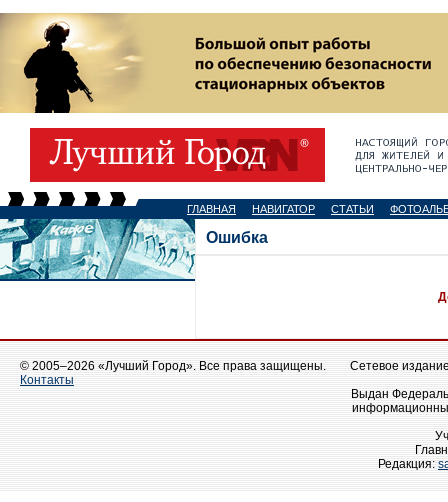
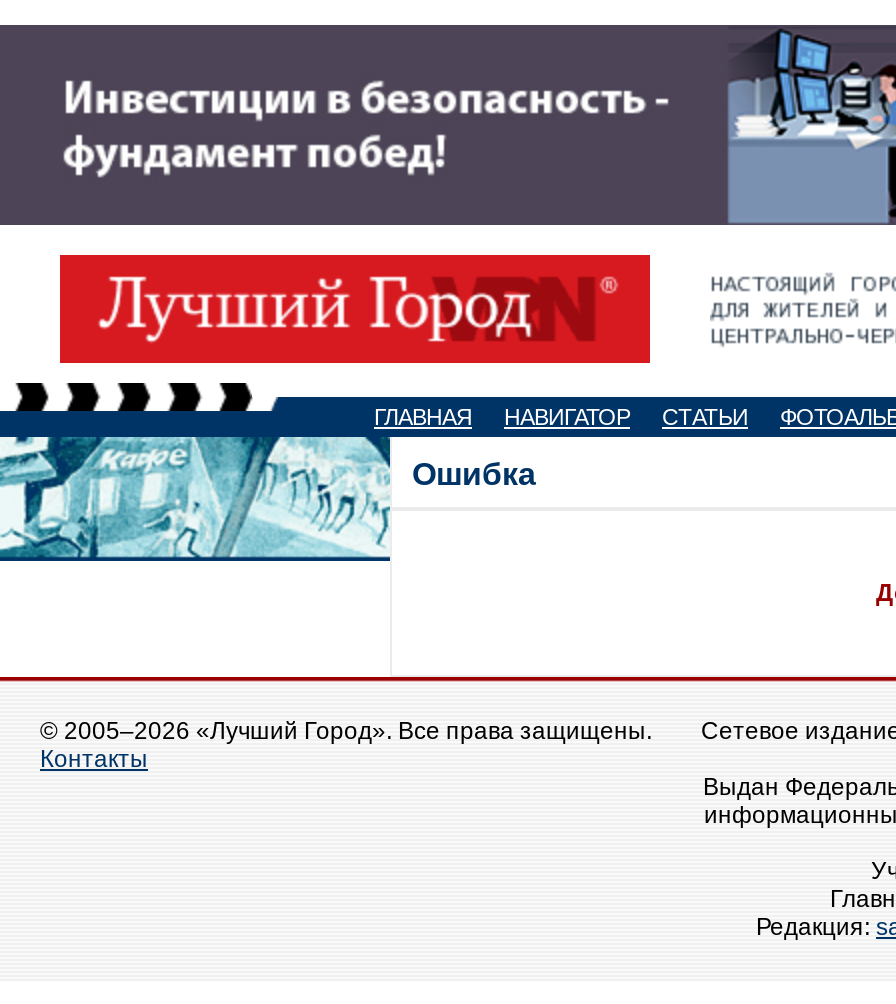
- [image]
+ [image]
